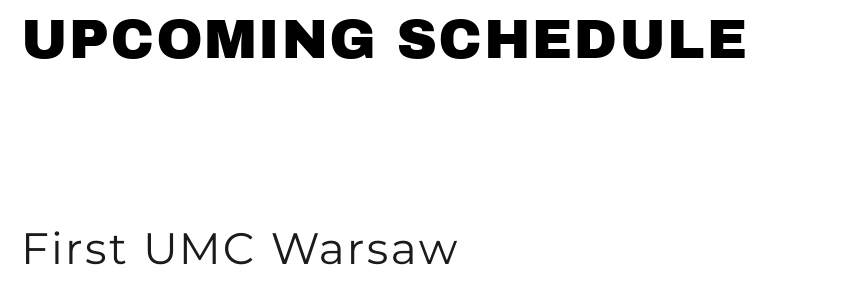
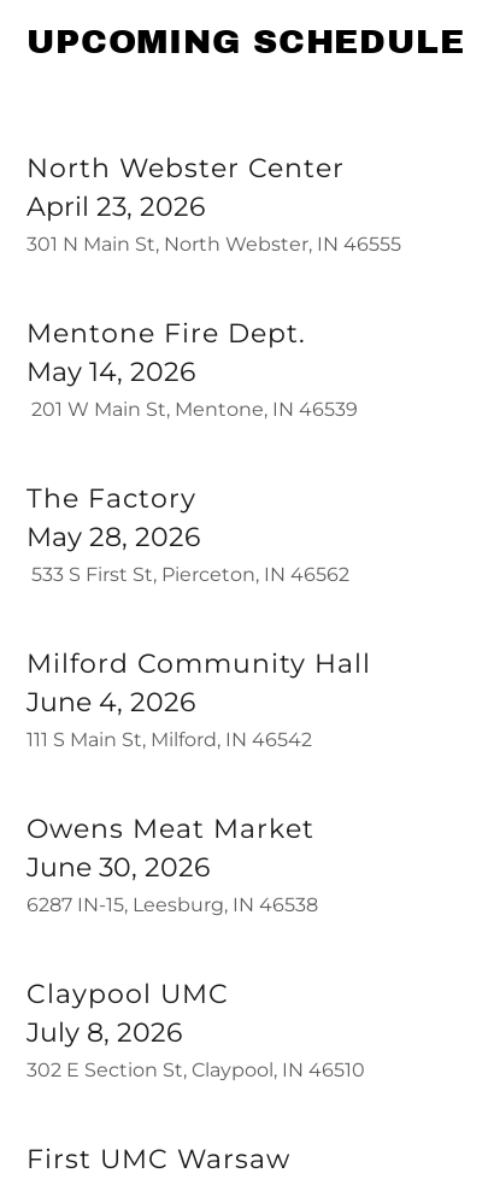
+ North Webster Center
+ April 23, 2026
+ 301 N Main St, North Webster, IN 46555
+ Mentone Fire Dept.
+ May 14, 2026
+ 201 W Main St, Mentone, IN 46539
+ The Factory
+ May 28, 2026
+ 533 S First St, Pierceton, IN 46562
+ Milford Community Hall
+ June 4, 2026
+ 111 S Main St, Milford, IN 46542
+ Owens Meat Market
+ June 30, 2026
+ 6287 IN-15, Leesburg, IN 46538
+ Claypool UMC
+ July 8, 2026
+ 302 E Section St, Claypool, IN 46510
